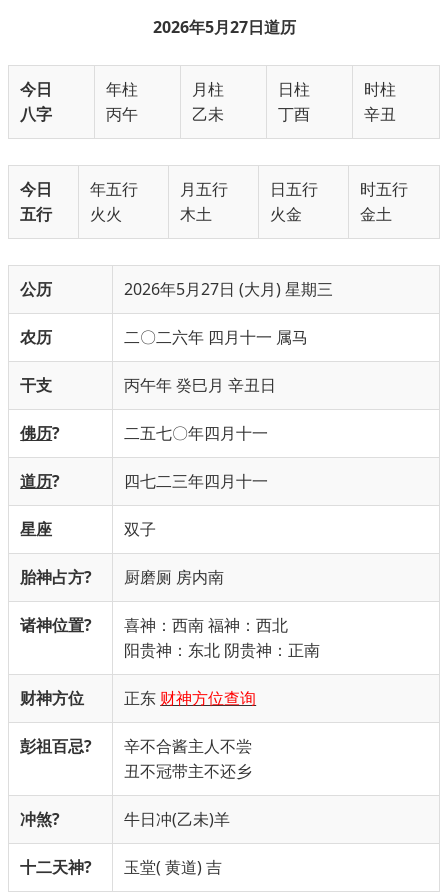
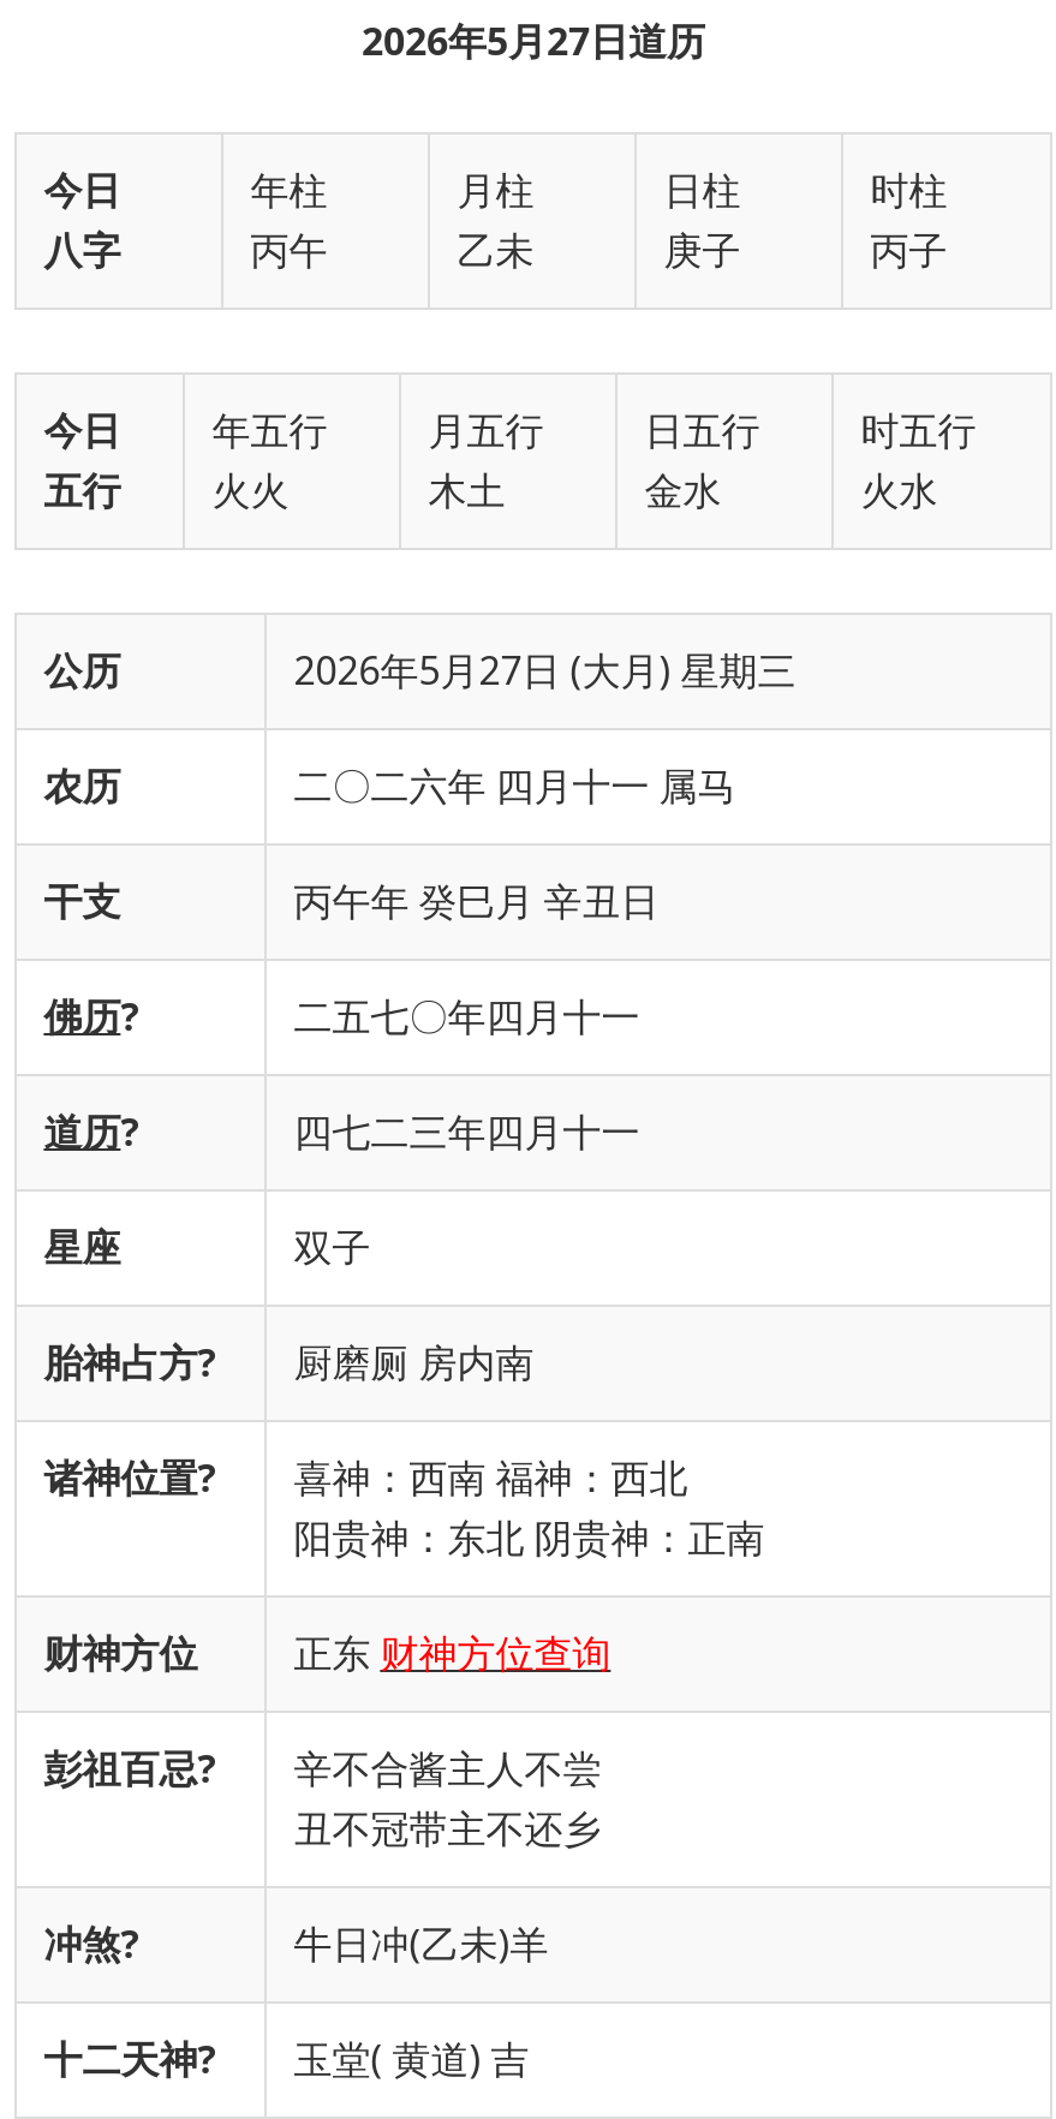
- 丁酉
+ 庚子

- 辛丑
+ 丙子

- 火金
+ 金水

- 金土
+ 火水
